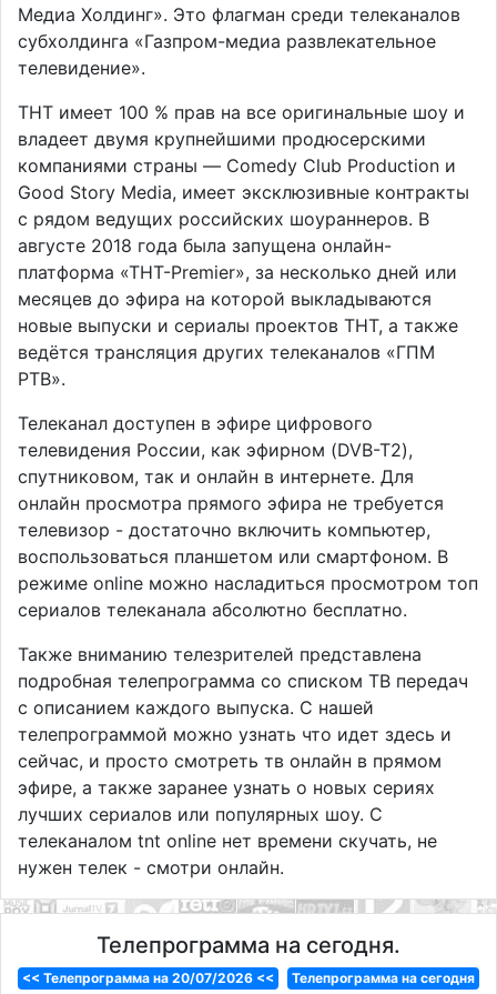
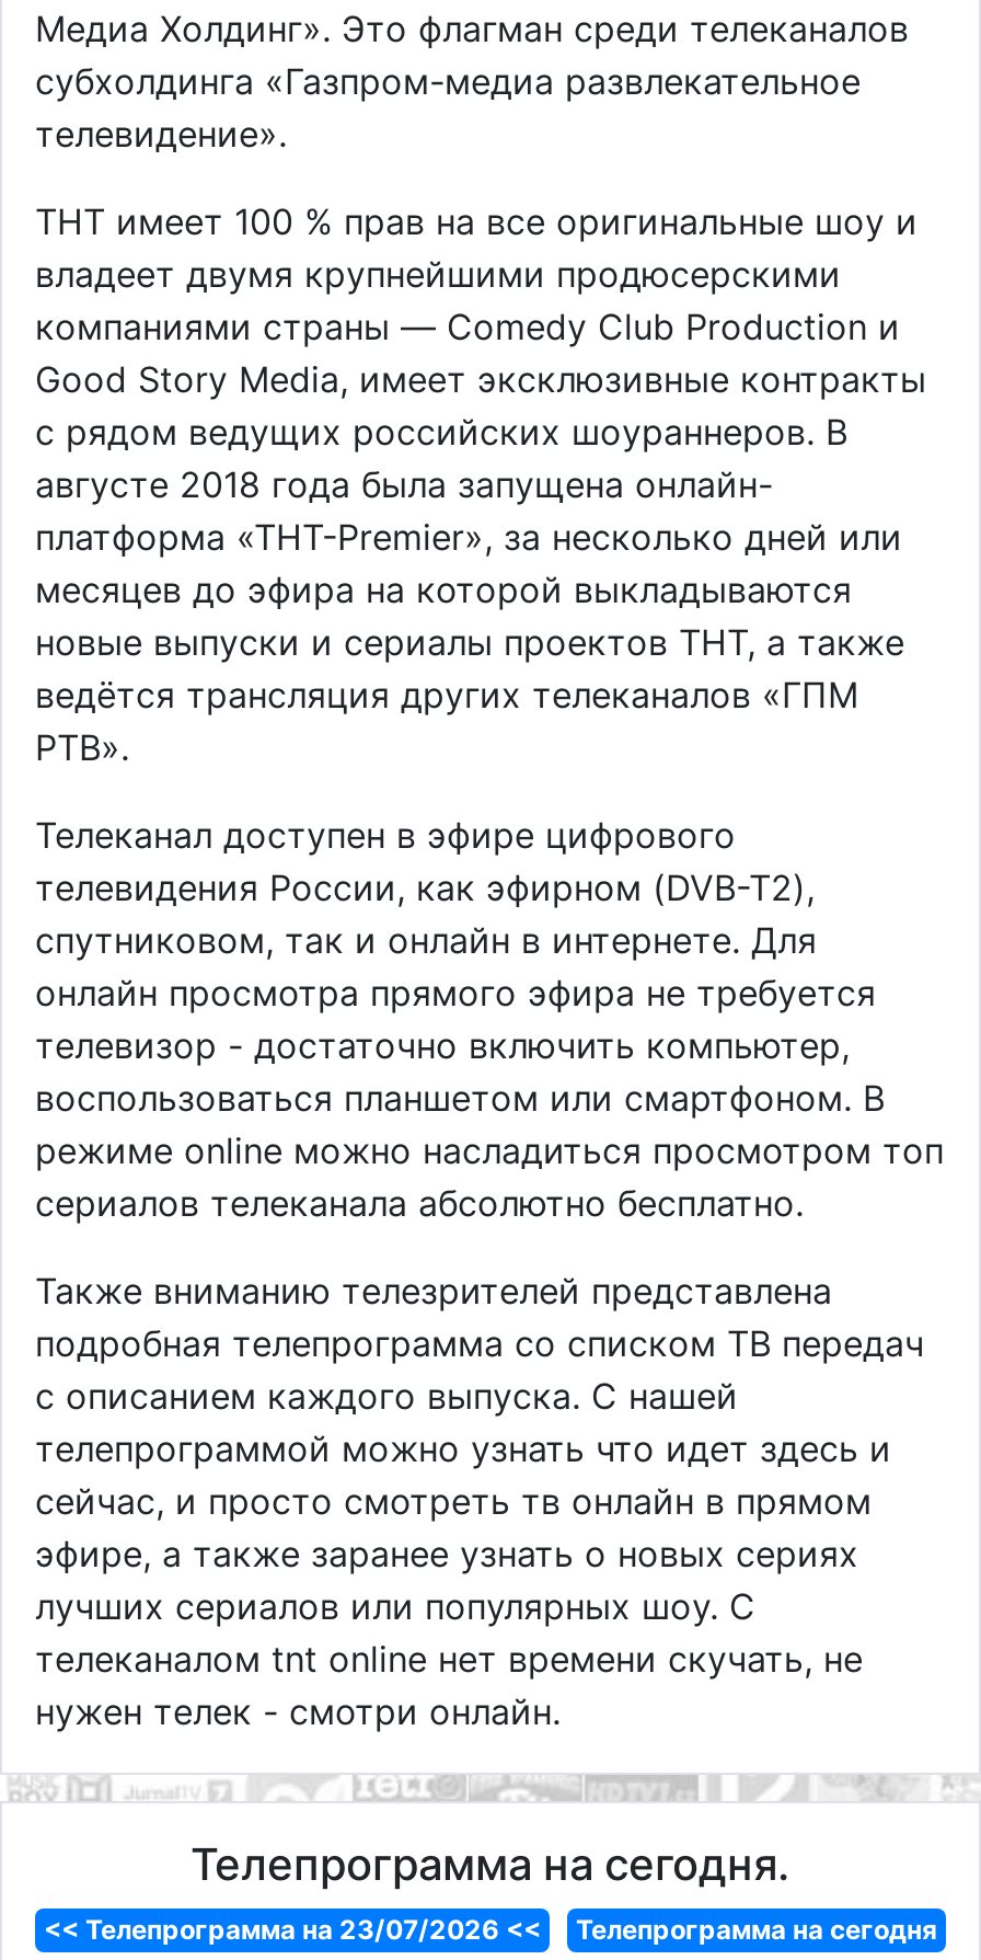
- << Телепрограмма на 20/07/2026 <<
+ << Телепрограмма на 23/07/2026 <<
